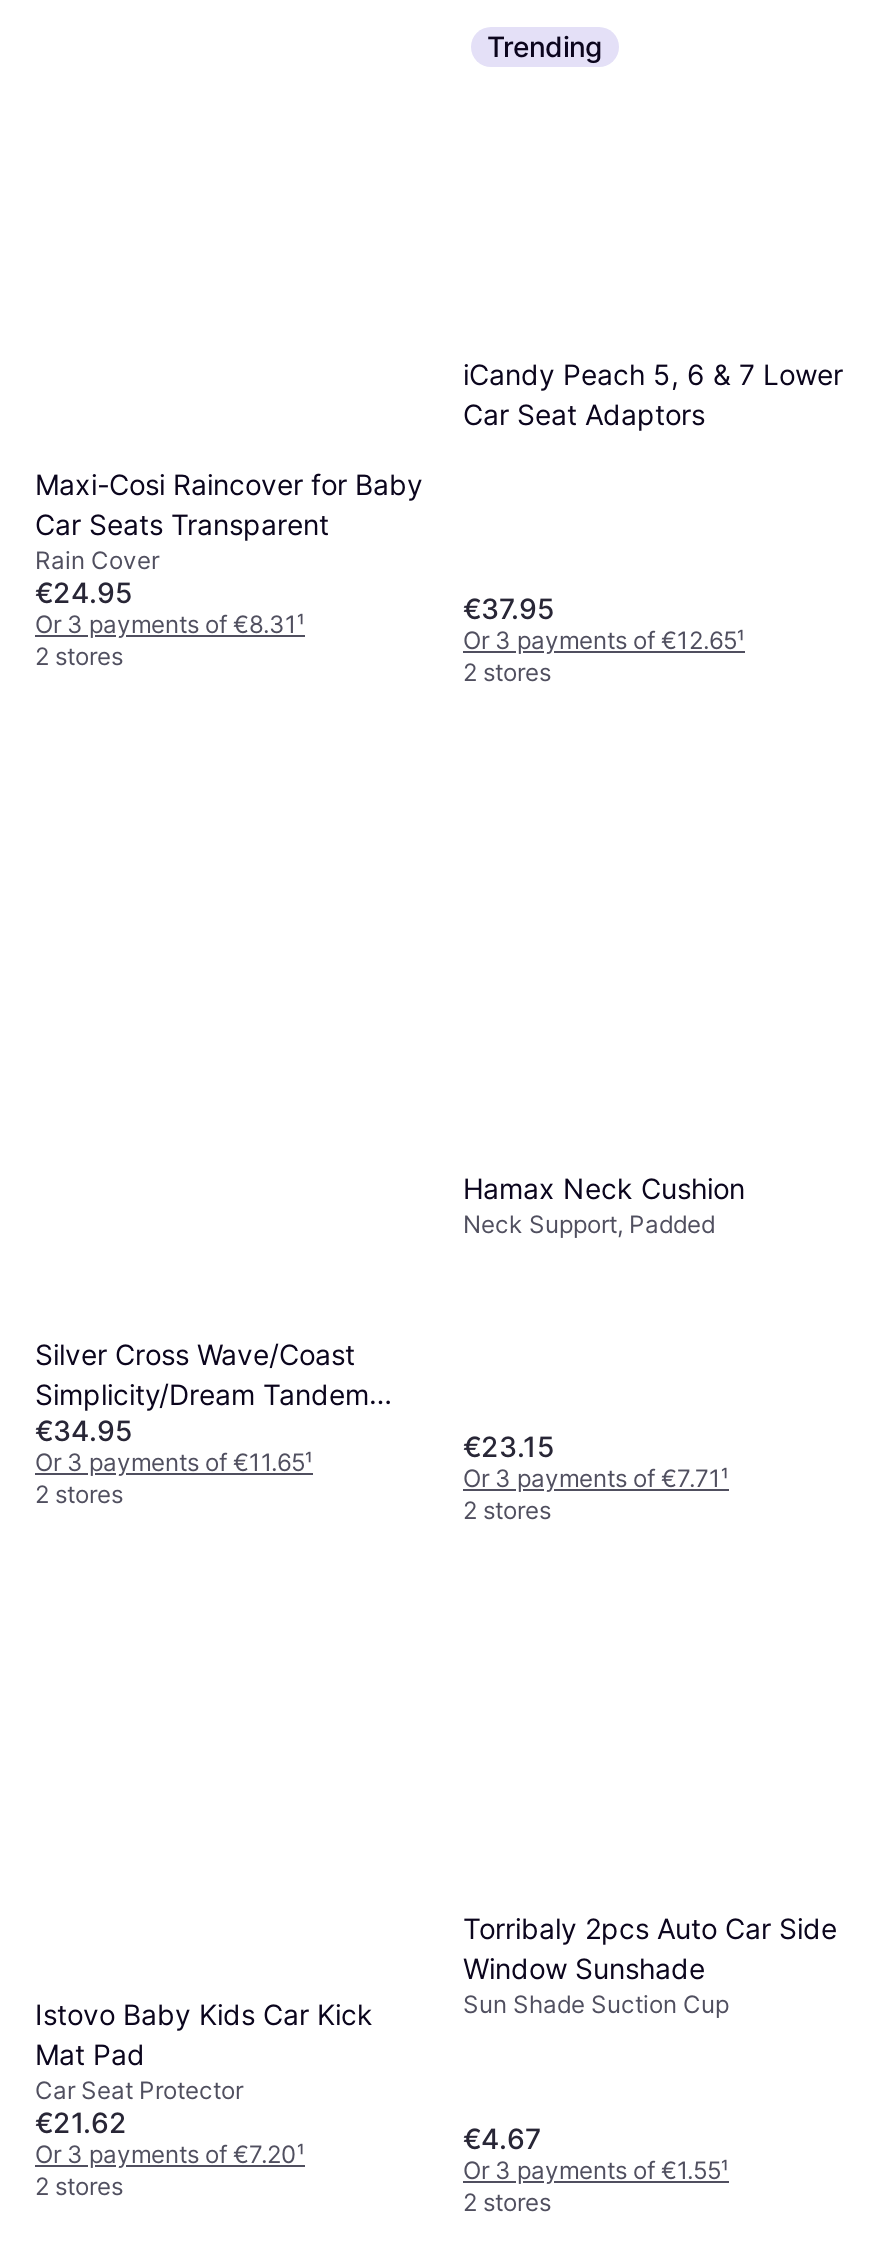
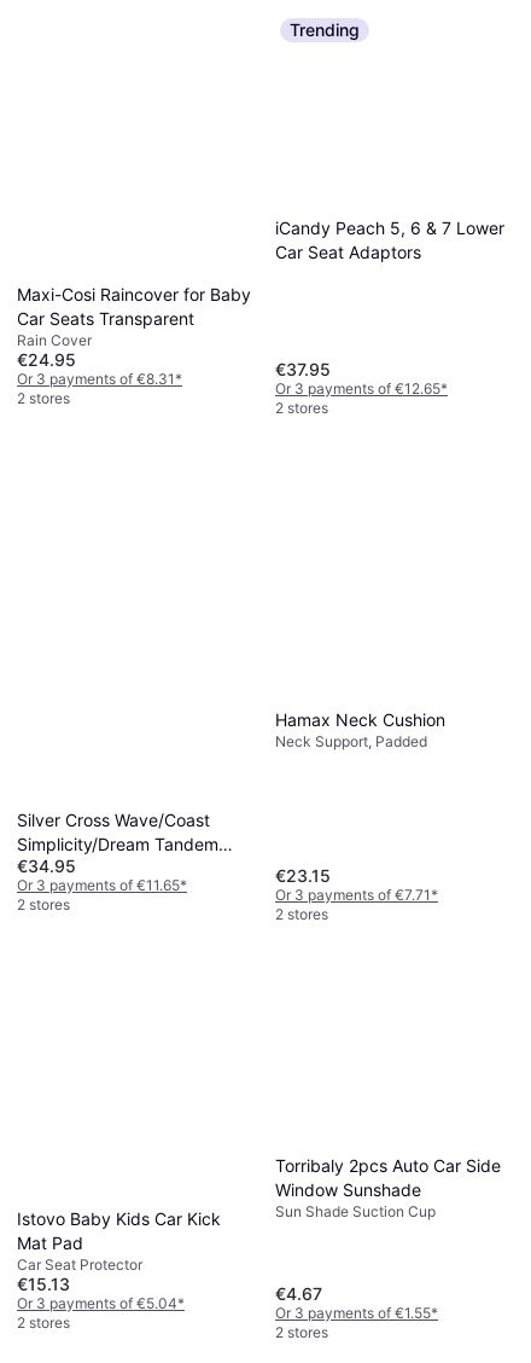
- Or 3 payments of €8.31¹
+ Or 3 payments of €8.31*

- Or 3 payments of €12.65¹
+ Or 3 payments of €12.65*

- Or 3 payments of €11.65¹
+ Or 3 payments of €11.65*

- Or 3 payments of €7.71¹
+ Or 3 payments of €7.71*

- €21.62
+ €15.13

- Or 3 payments of €7.20¹
+ Or 3 payments of €5.04*

- Or 3 payments of €1.55¹
+ Or 3 payments of €1.55*
